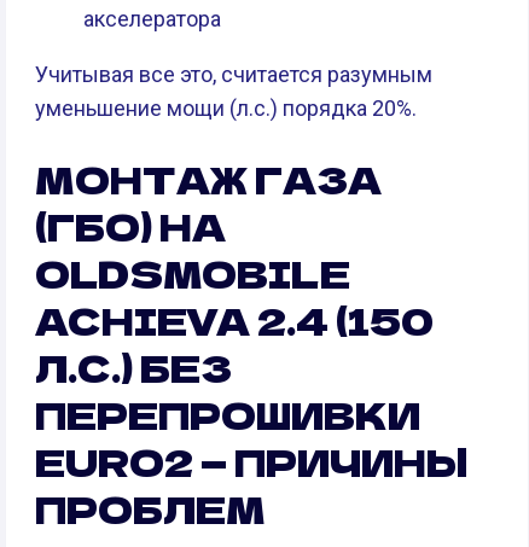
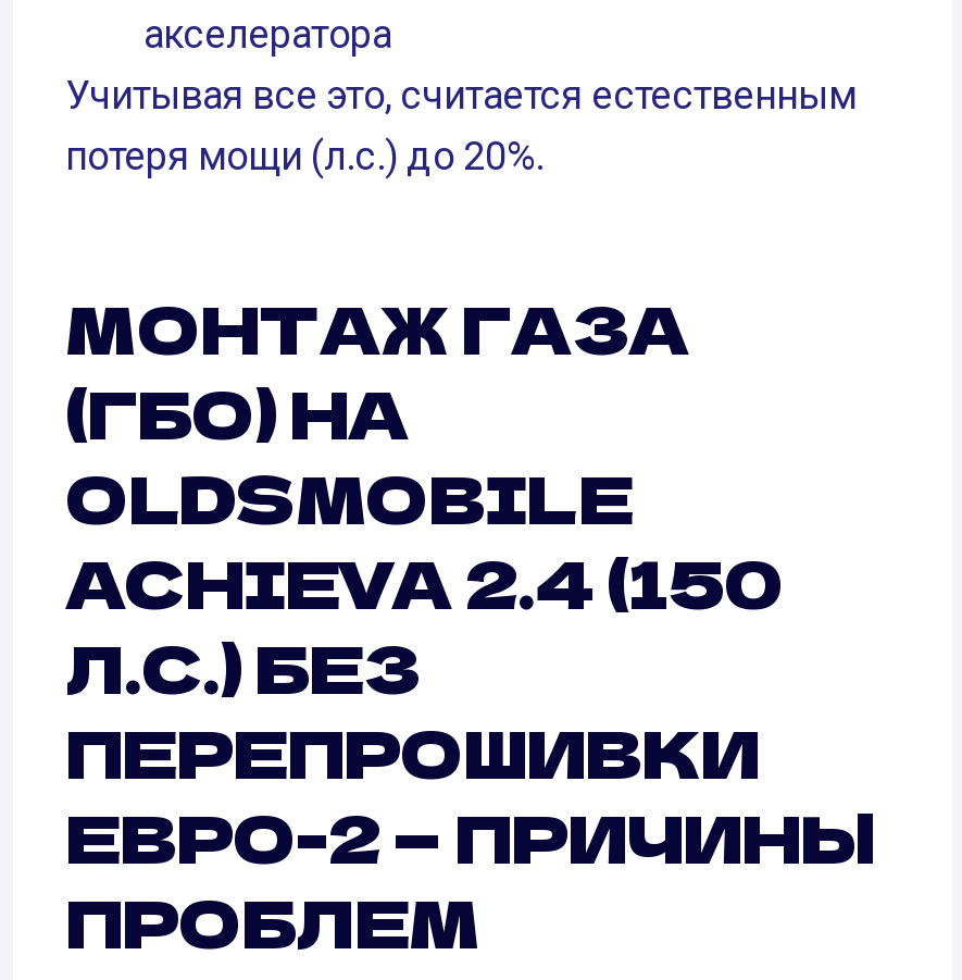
- Учитывая все это, считается разумным
+ Учитывая все это, считается естественным

- уменьшение мощи (л.с.) порядка 20%.
+ потеря мощи (л.с.) до 20%.

- EURO2 — ПРИЧИНЫ
+ ЕВРО-2 — ПРИЧИНЫ
